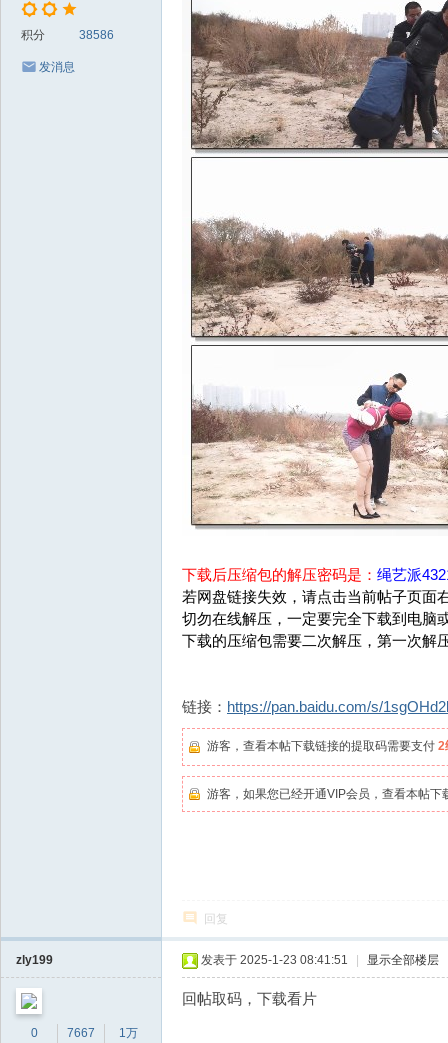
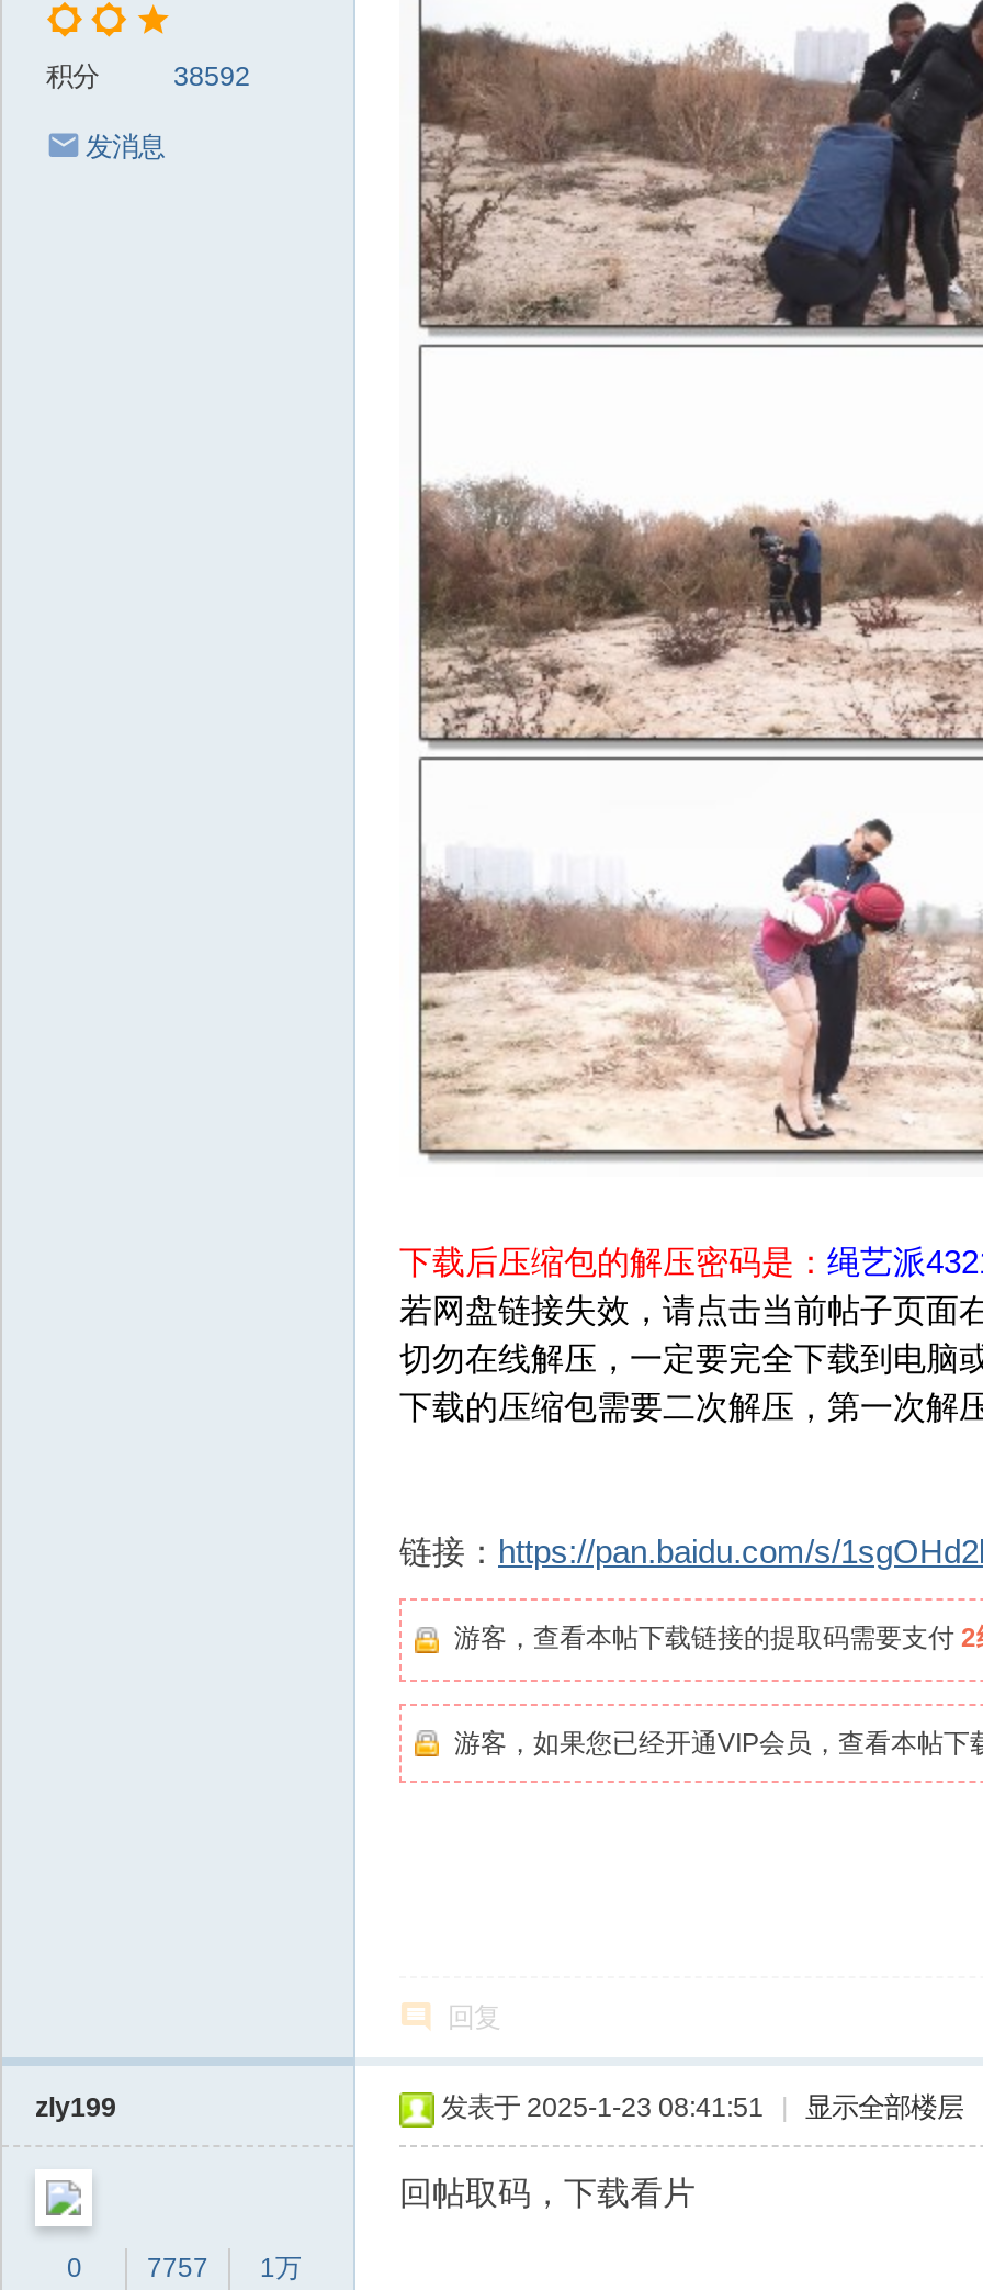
- 38586
+ 38592

- 7667 1万
+ 7757 1万
